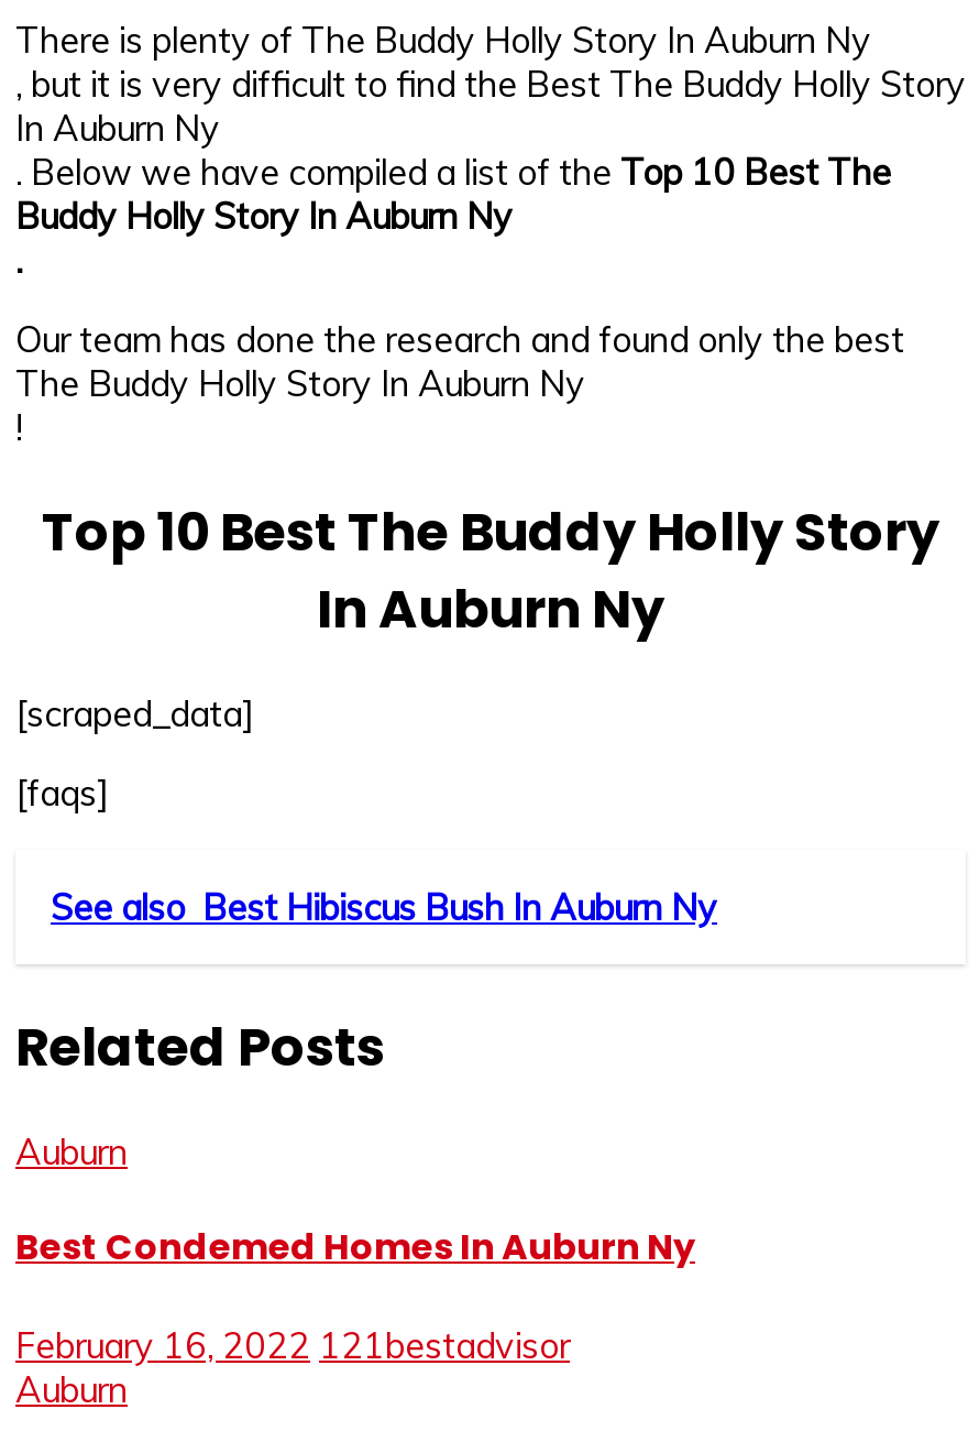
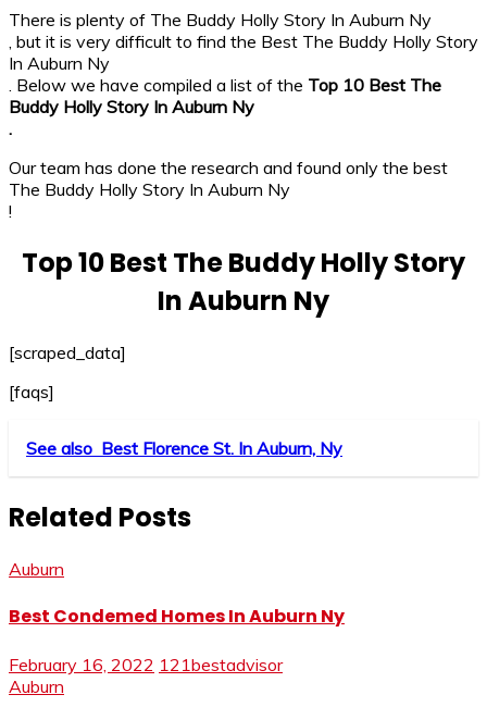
- See also Best Hibiscus Bush In Auburn Ny
+ See also Best Florence St. In Auburn, Ny
